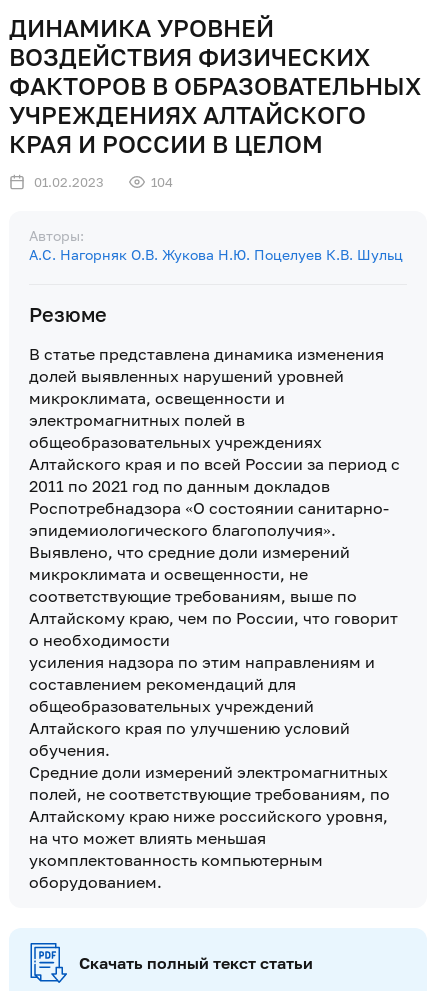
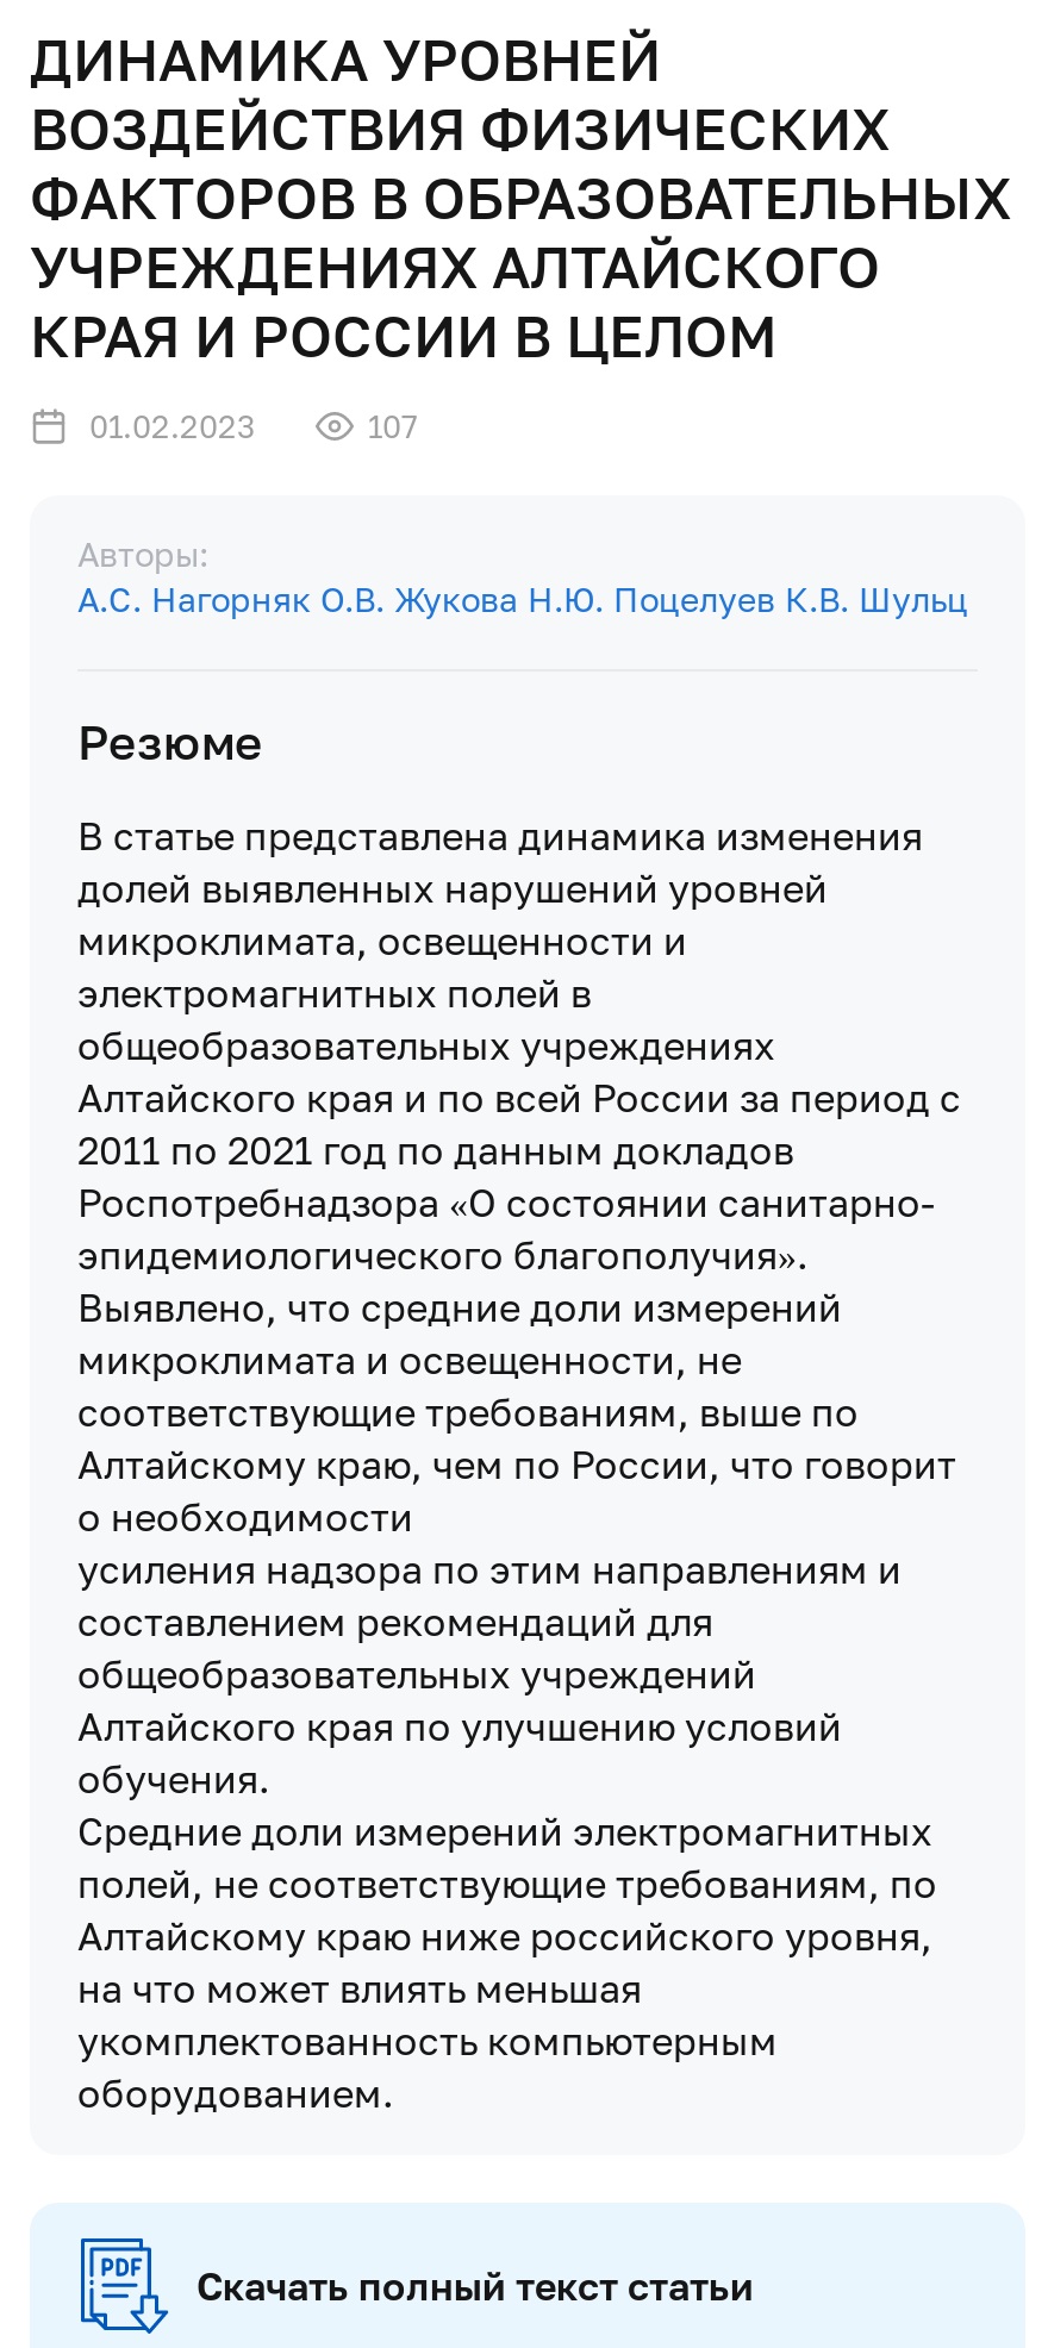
- 104
+ 107
